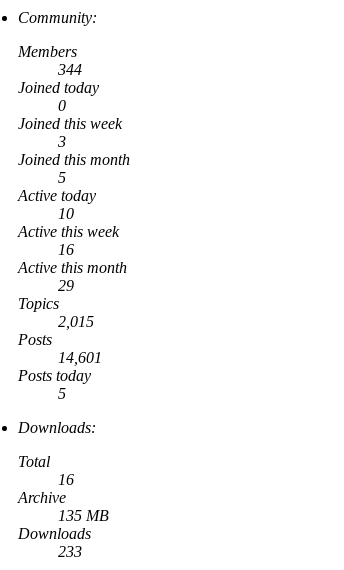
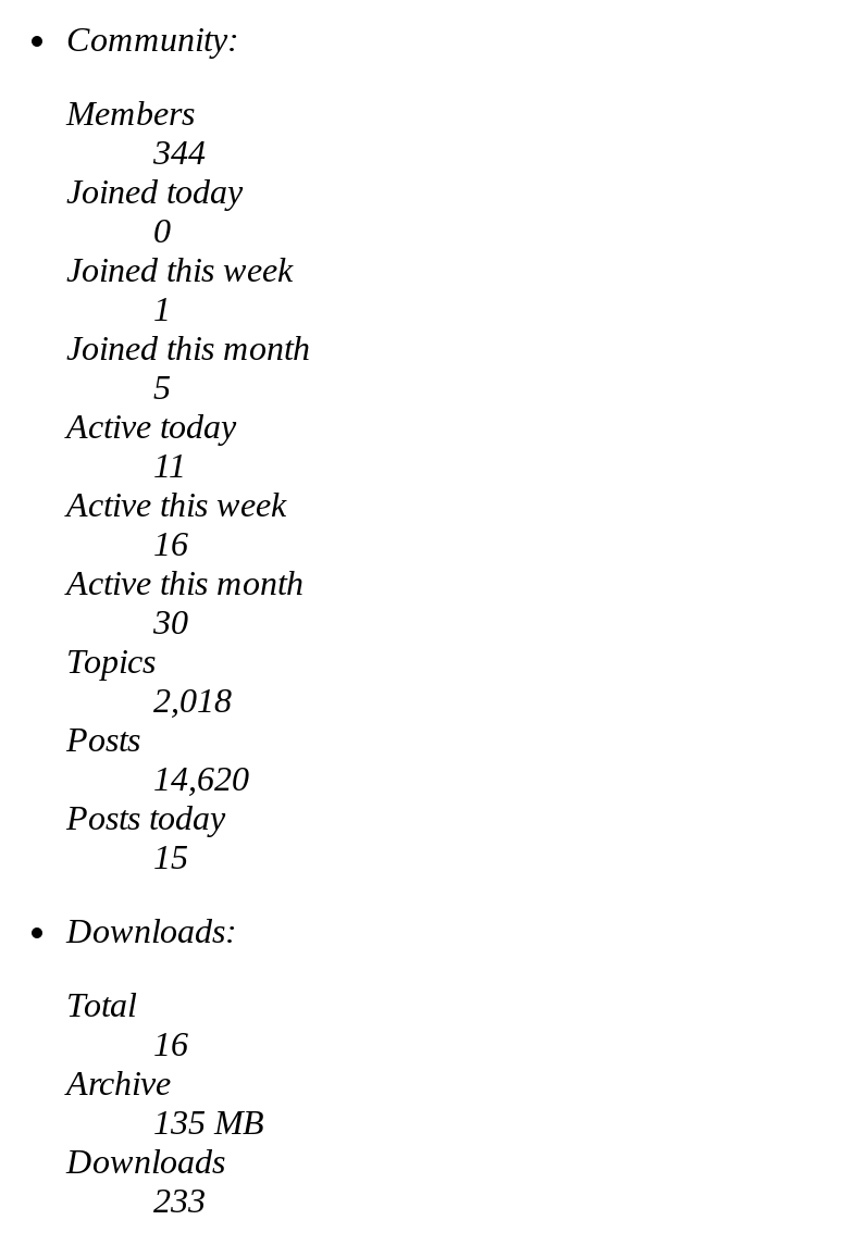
- 3
+ 1

- 10
+ 11

- 29
+ 30

- 2,015
+ 2,018

- 14,601
+ 14,620

- 5
+ 15
